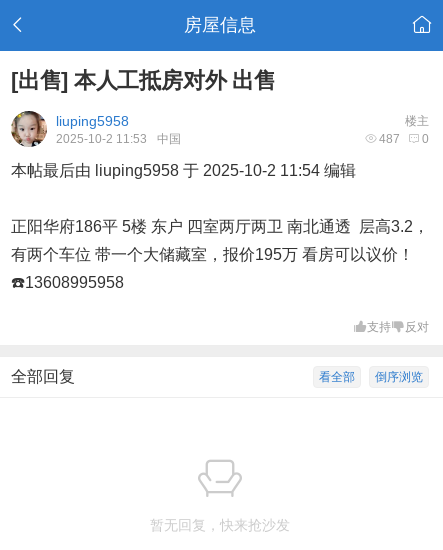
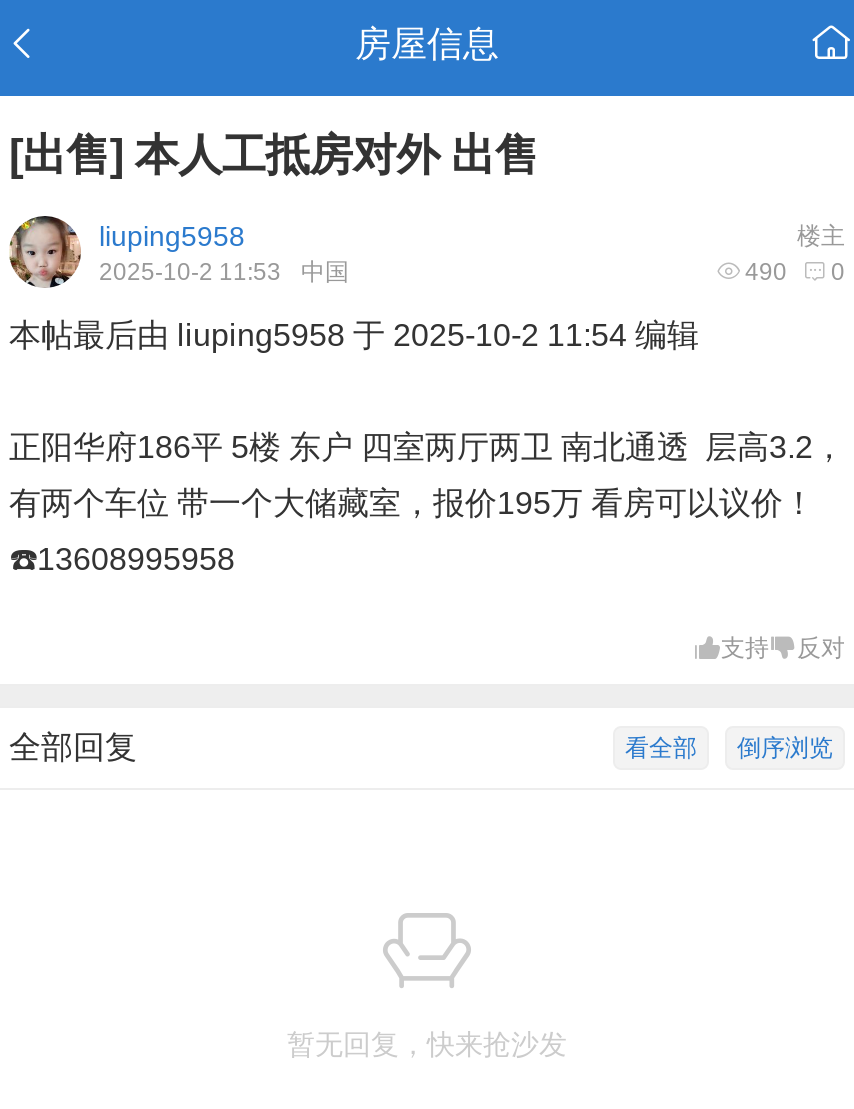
- 487 0
+ 490 0
